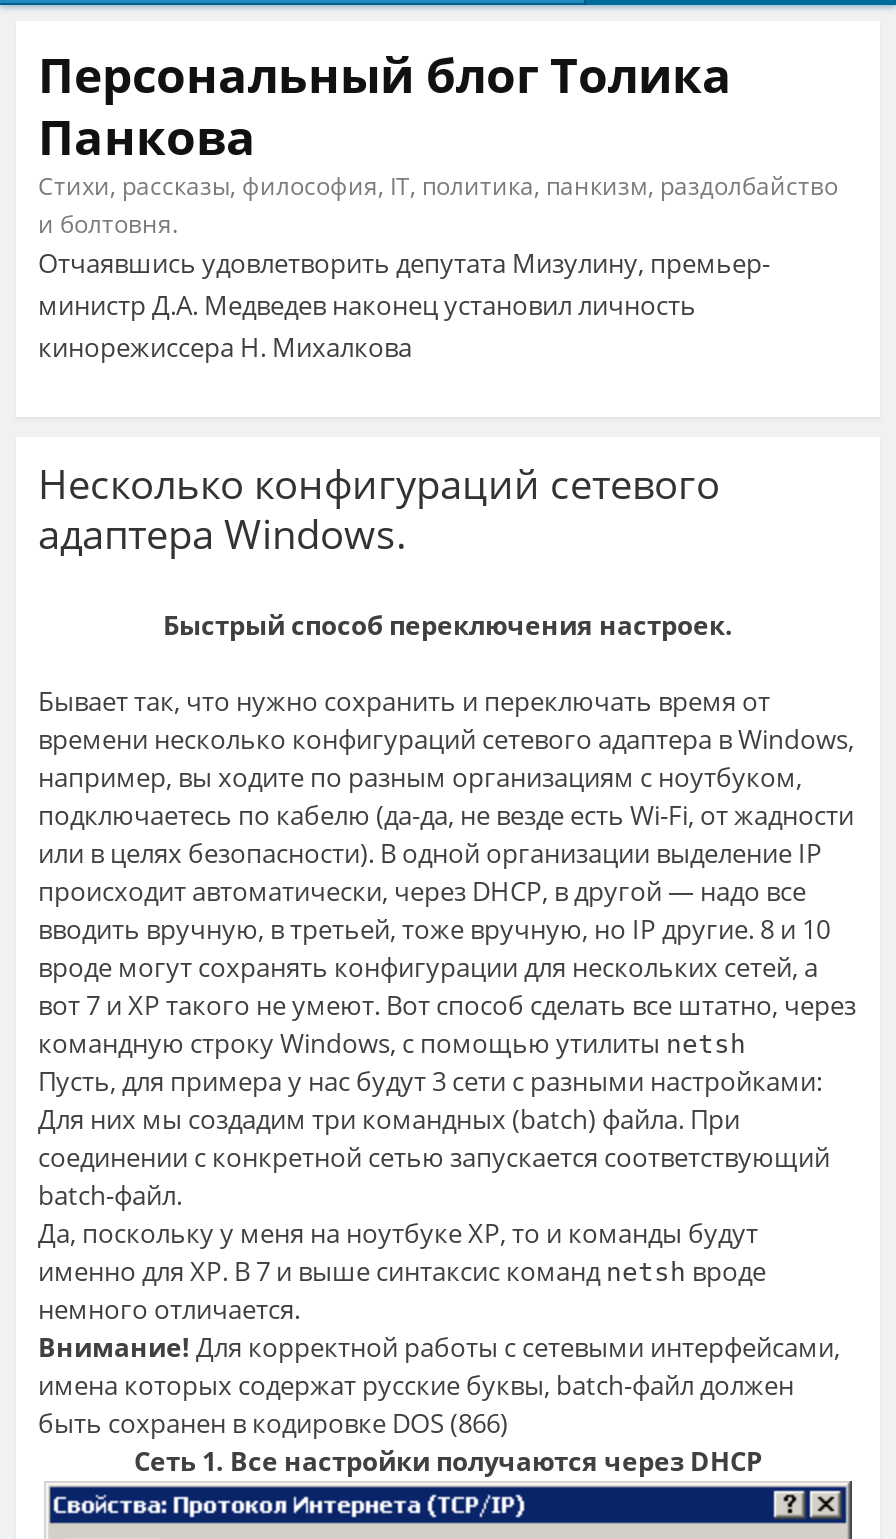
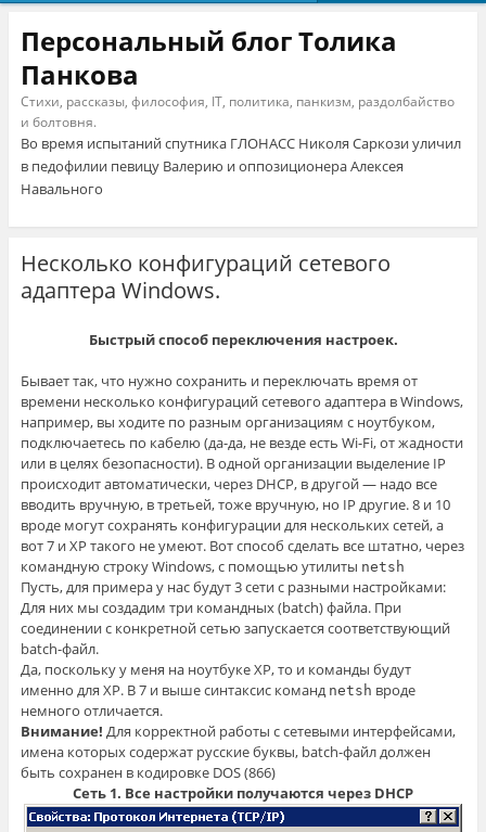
- Отчаявшись удовлетворить депутата Мизулину, премьер-
- министр Д.А. Медведев наконец установил личность
- кинорежиссера Н. Михалкова
+ Во время испытаний спутника ГЛОНАСС Николя Саркози уличил
+ в педофилии певицу Валерию и оппозиционера Алексея
+ Навального
